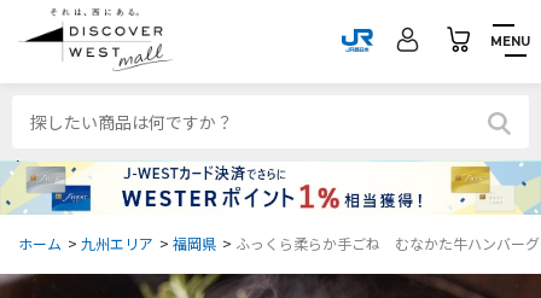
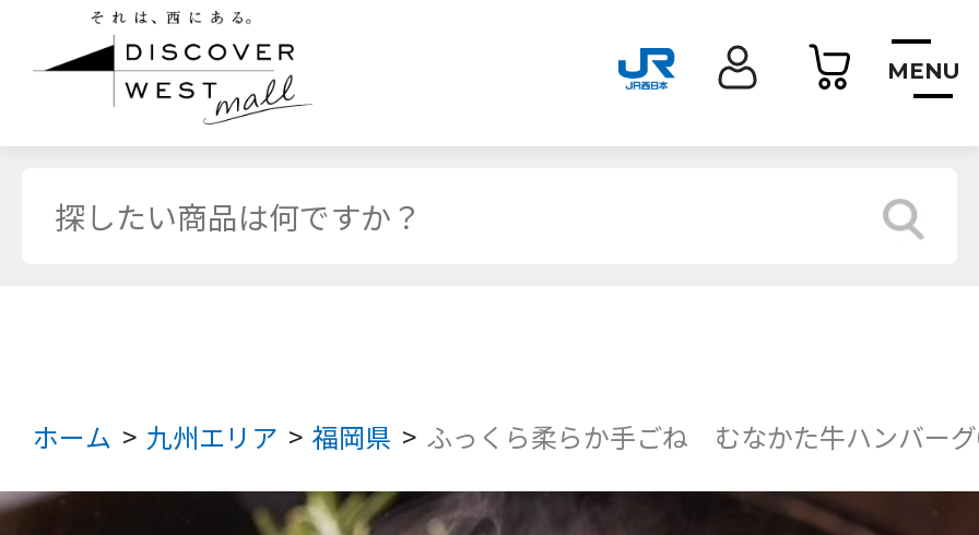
- [image]

- [image]

- [image]
